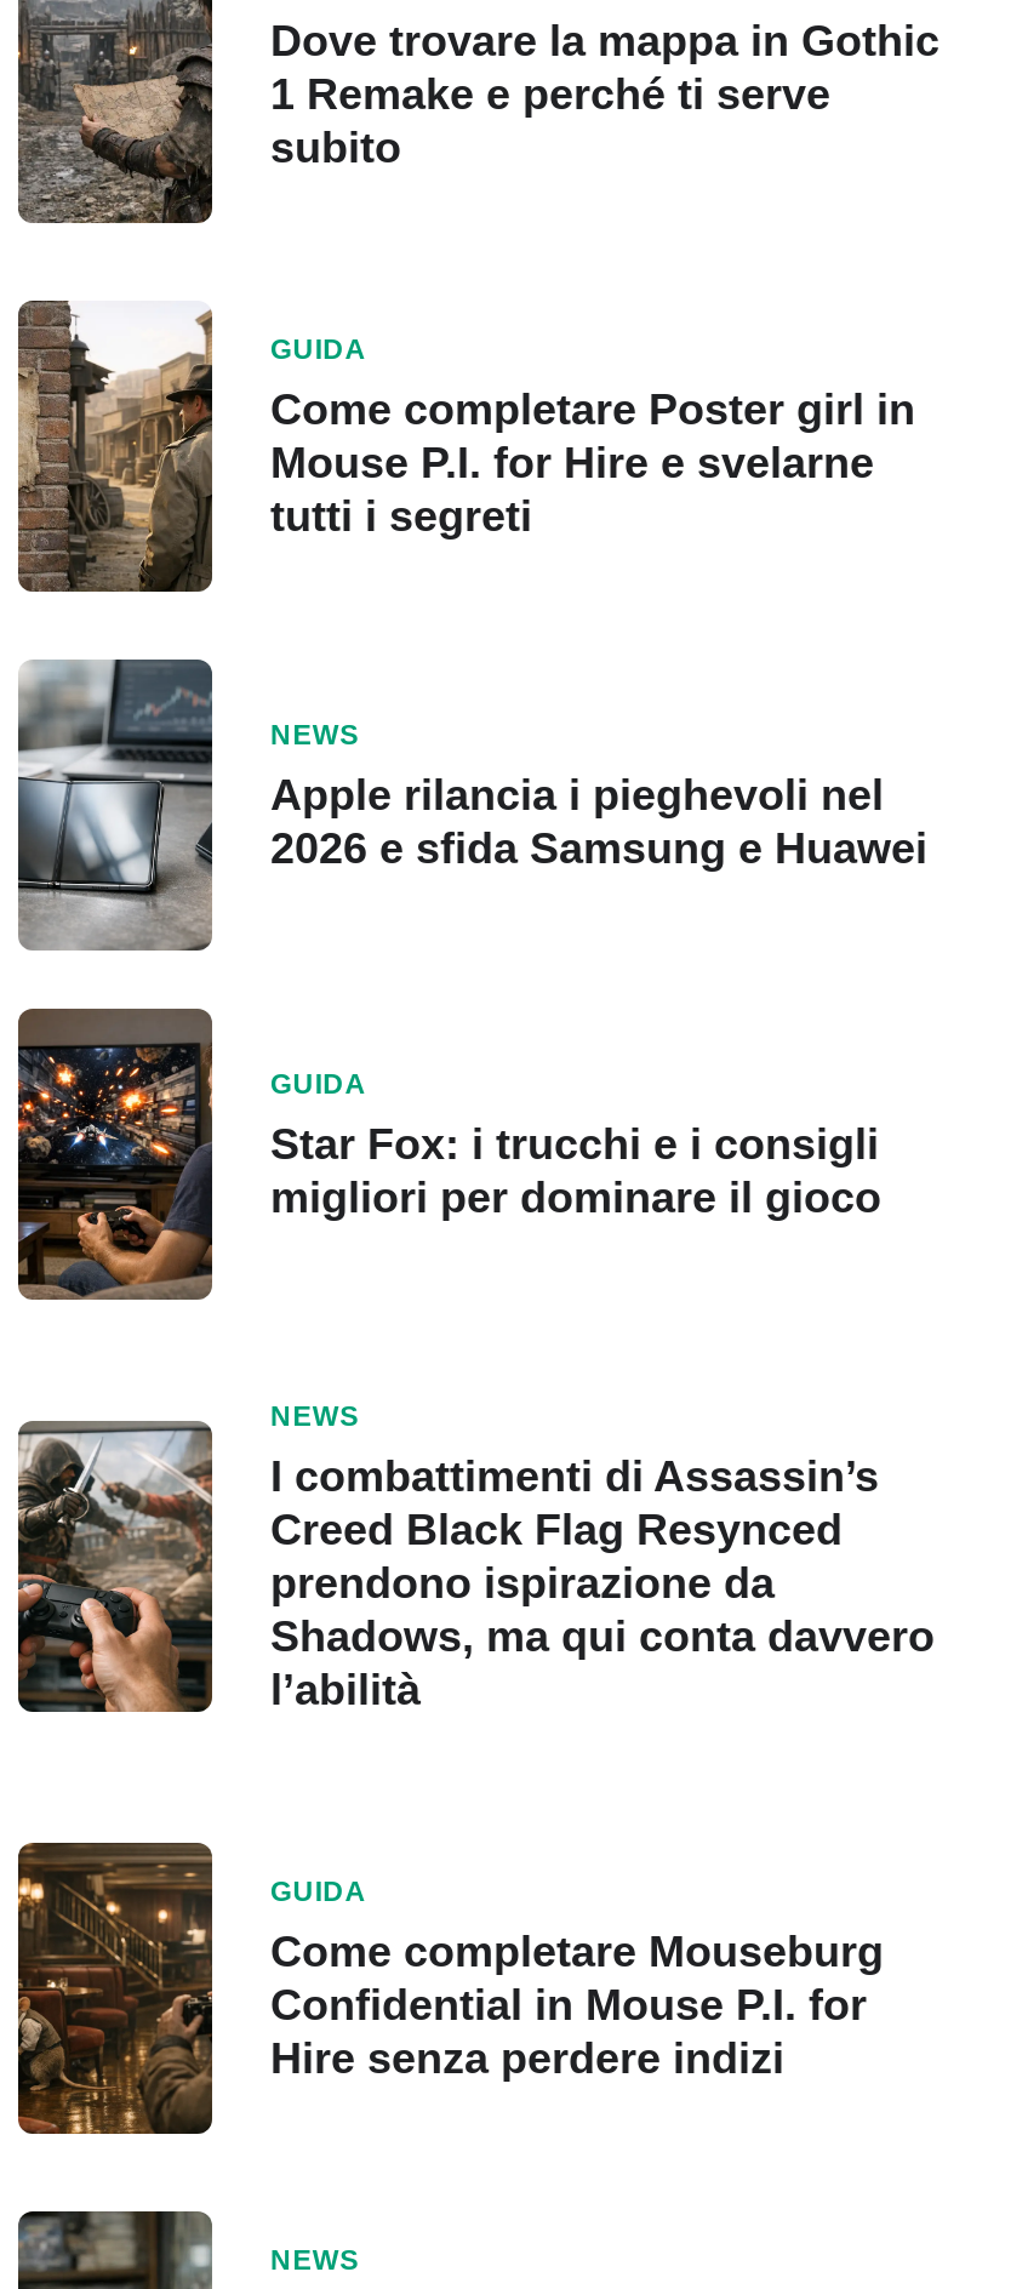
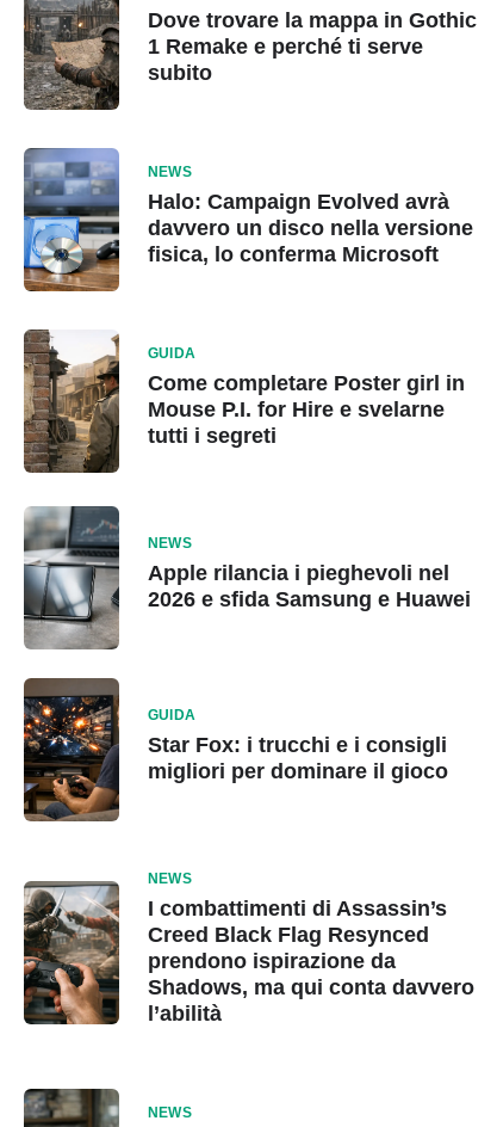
+ [image]
+ NEWS
+ Halo: Campaign Evolved avrà
+ davvero un disco nella versione
+ fisica, lo conferma Microsoft

moved down: [image] | GUIDA | Come completare Poster girl in | ... | Shadows, ma qui conta davvero | l’abilità

- [image]
- GUIDA
- Come completare Mouseburg
- Confidential in Mouse P.I. for
- Hire senza perdere indizi
